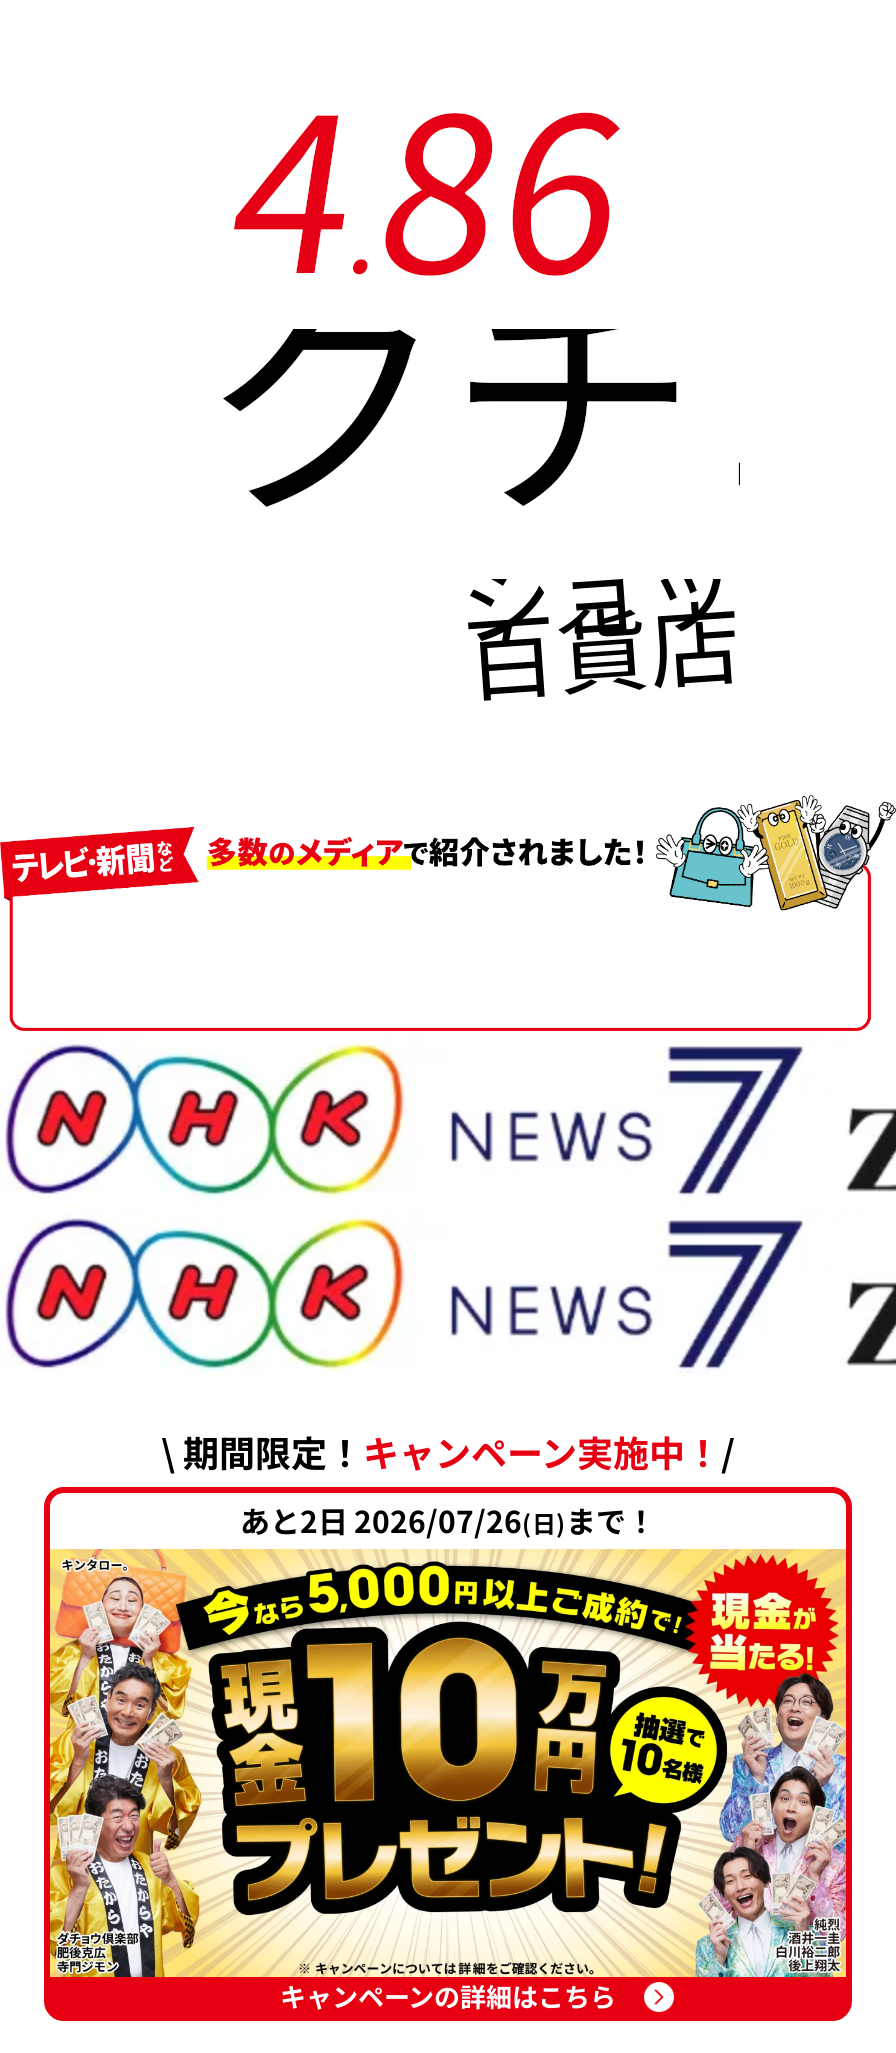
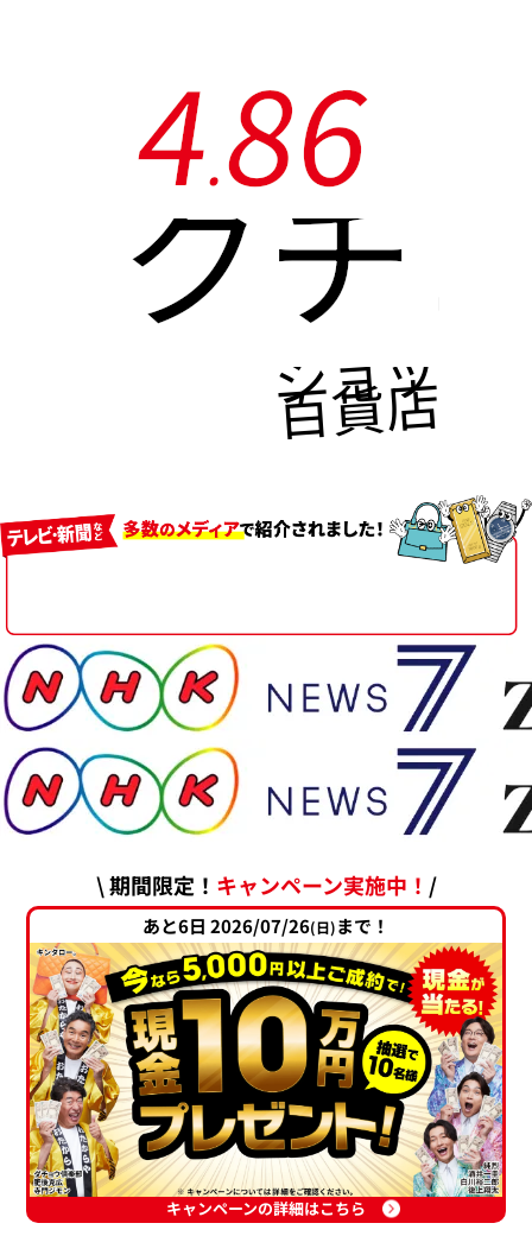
- あと2日 2026/07/26(日)まで！
+ あと6日 2026/07/26(日)まで！
